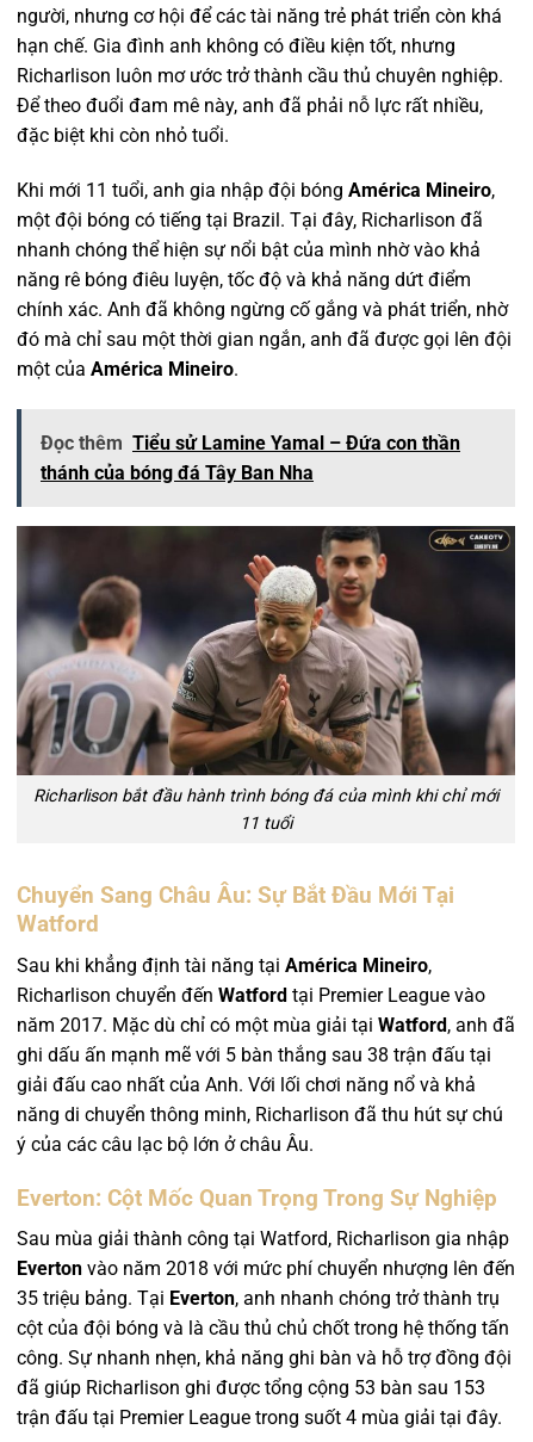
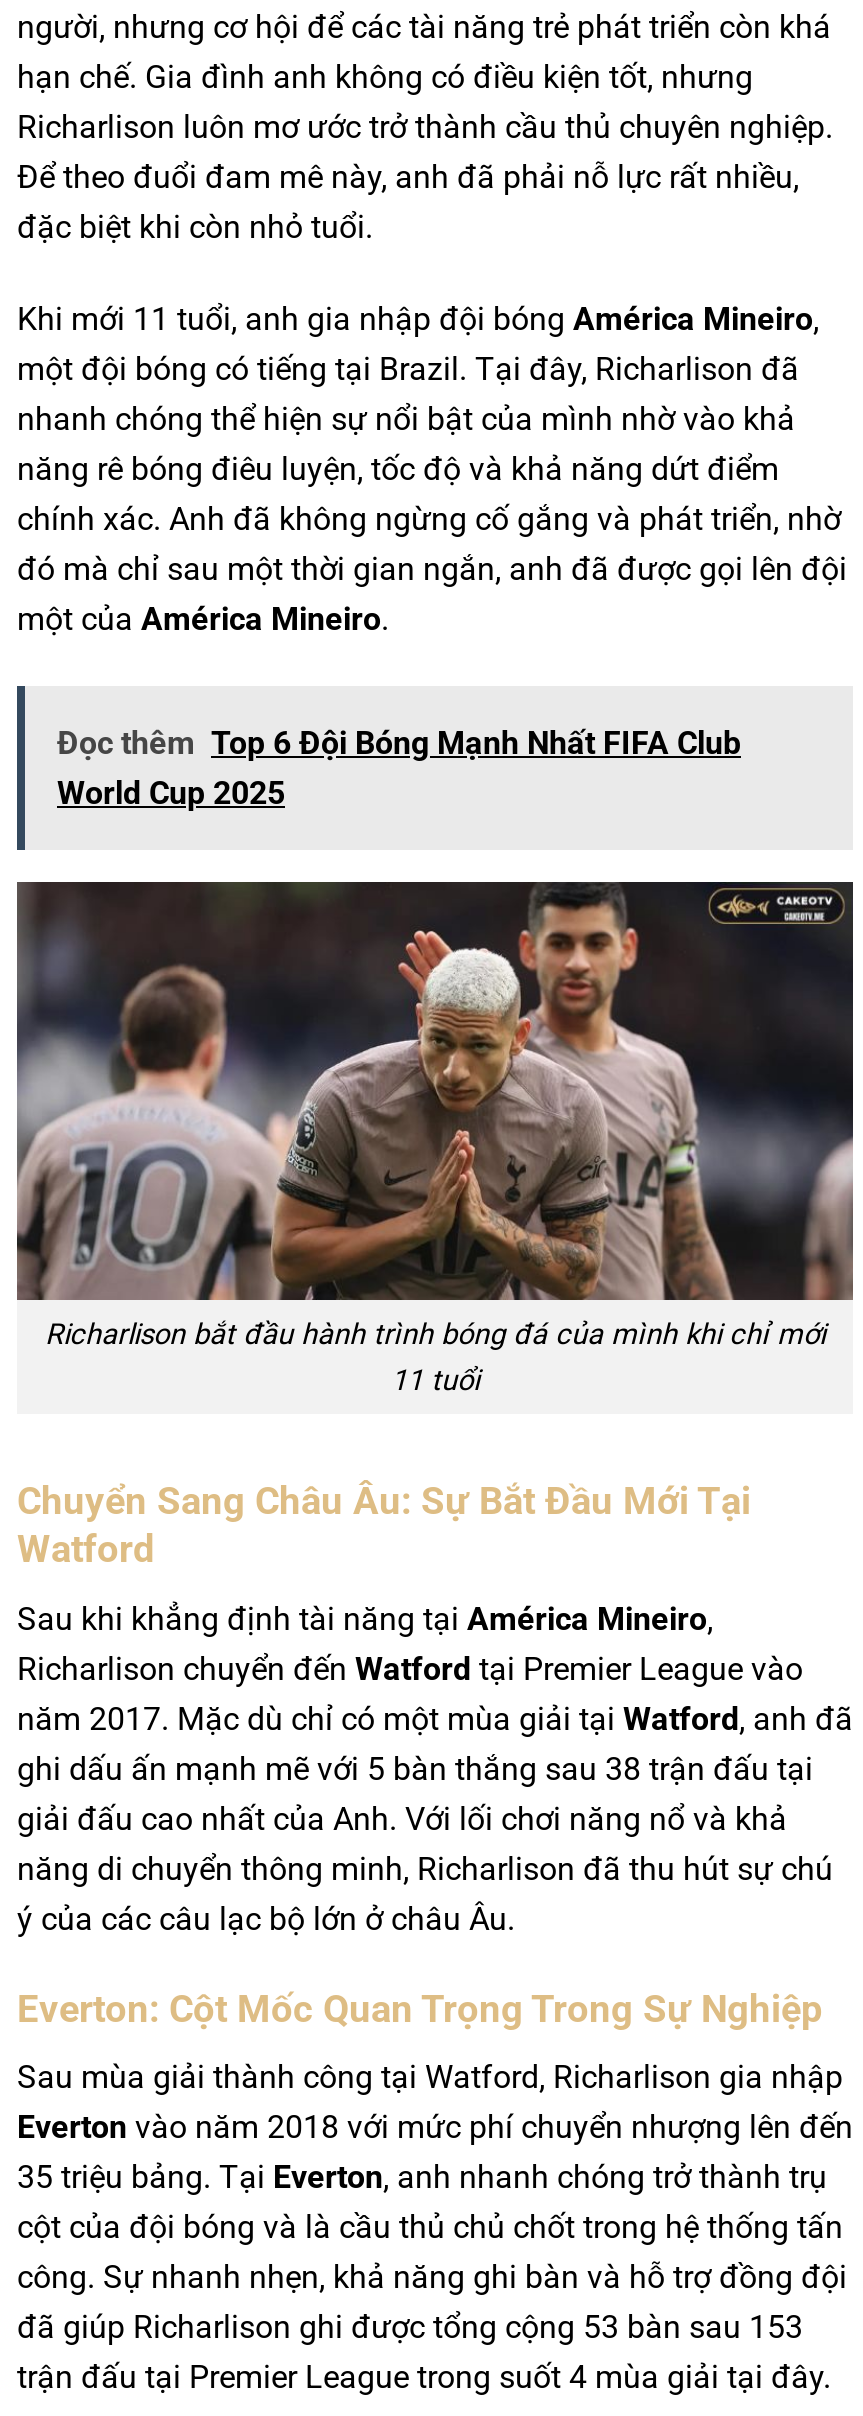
- Đọc thêm Tiểu sử Lamine Yamal – Đứa con thần
- thánh của bóng đá Tây Ban Nha
+ Đọc thêm Top 6 Đội Bóng Mạnh Nhất FIFA Club
+ World Cup 2025
